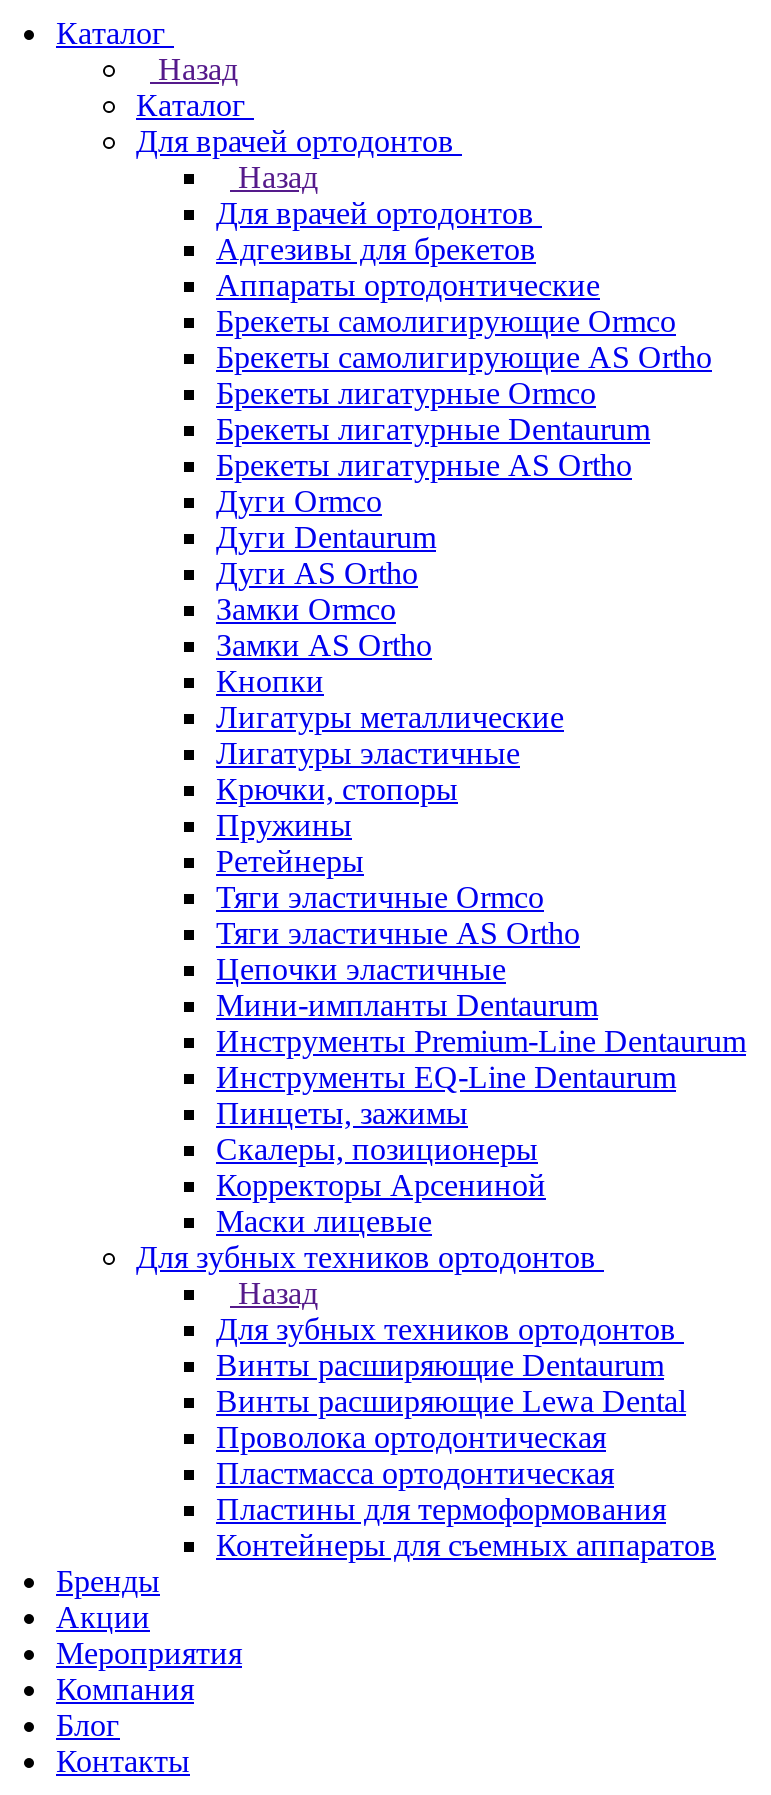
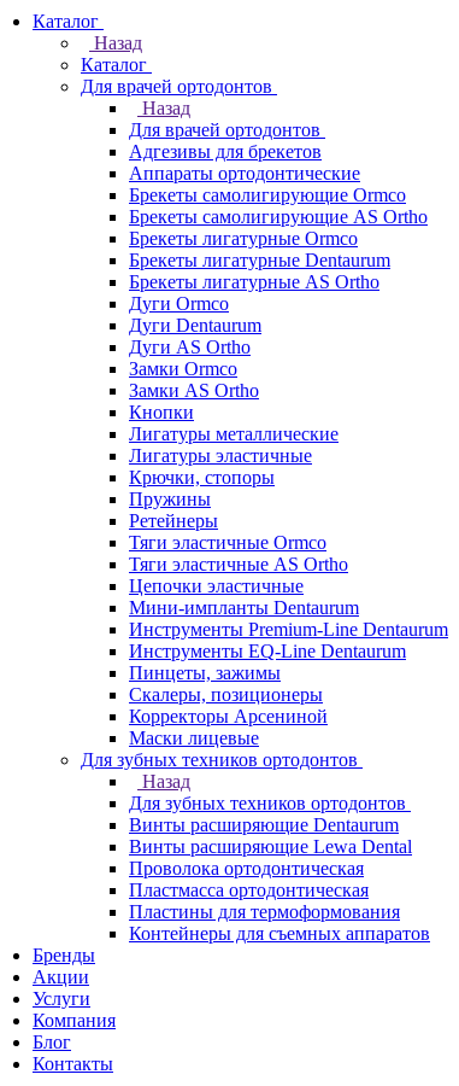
- Мероприятия
+ Услуги
